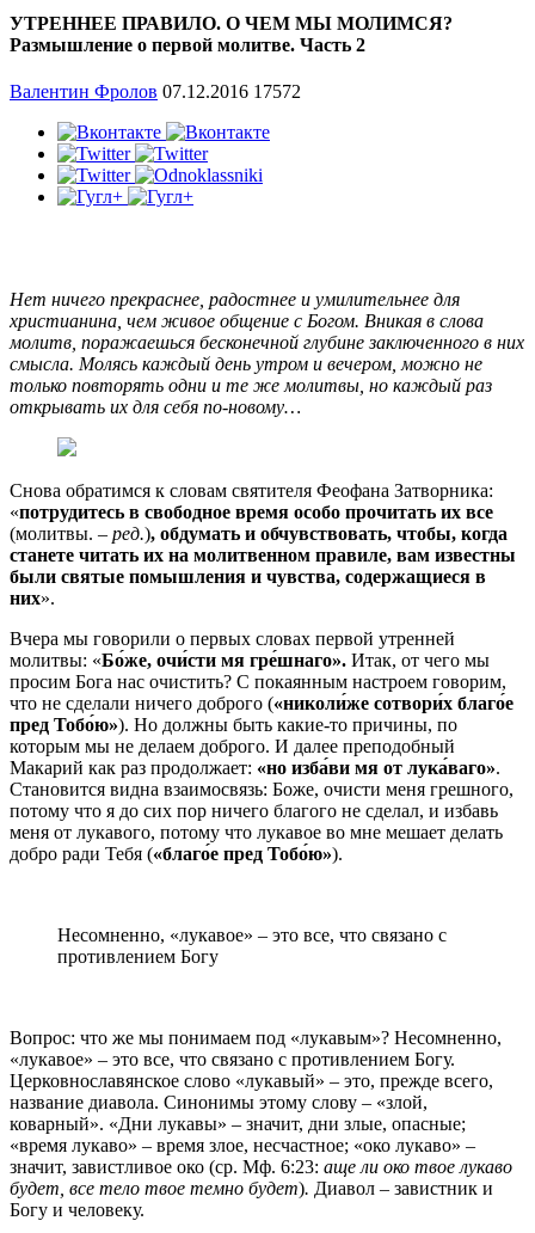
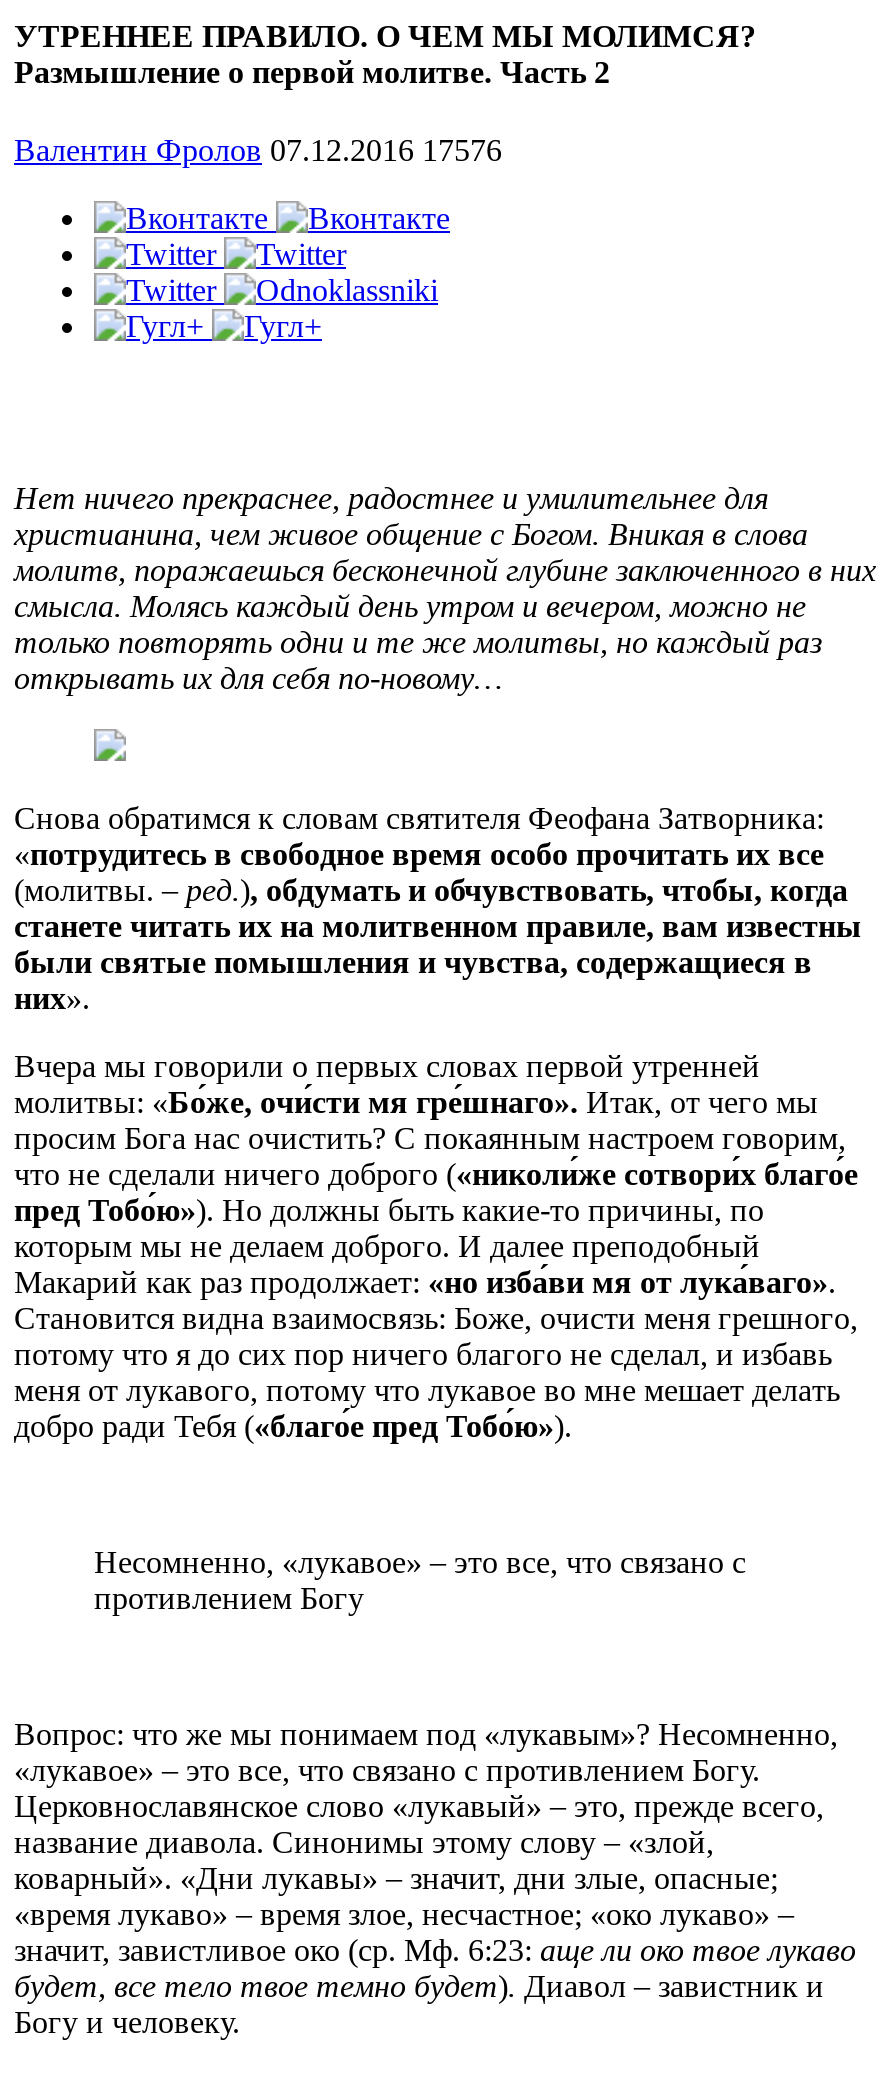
- Валентин Фролов 07.12.2016 17572
+ Валентин Фролов 07.12.2016 17576
